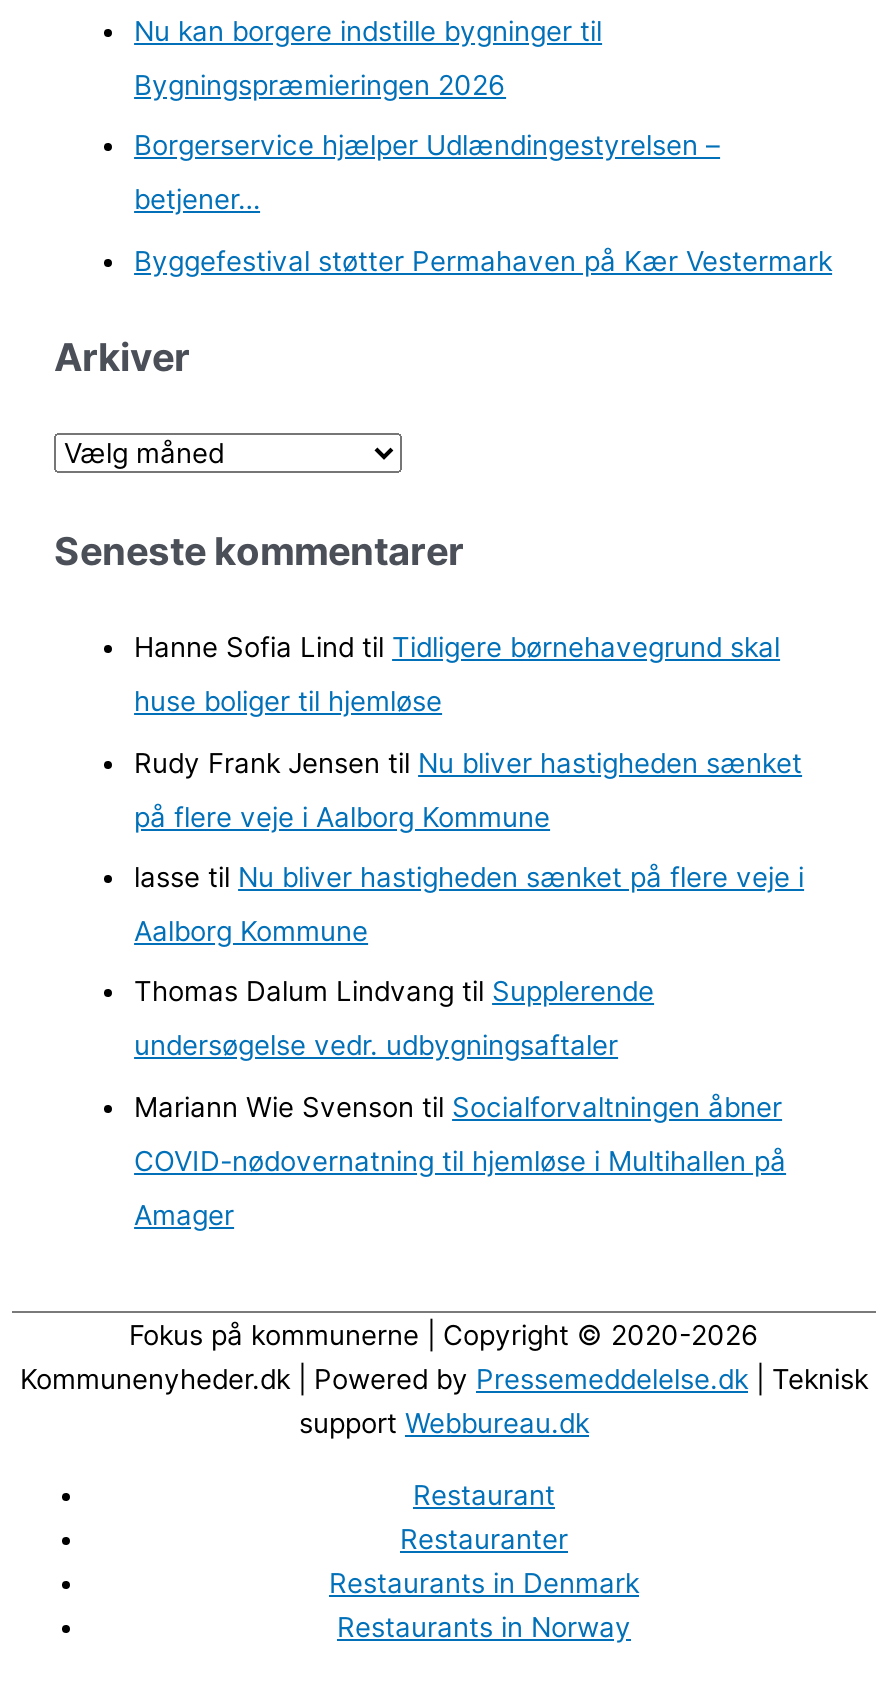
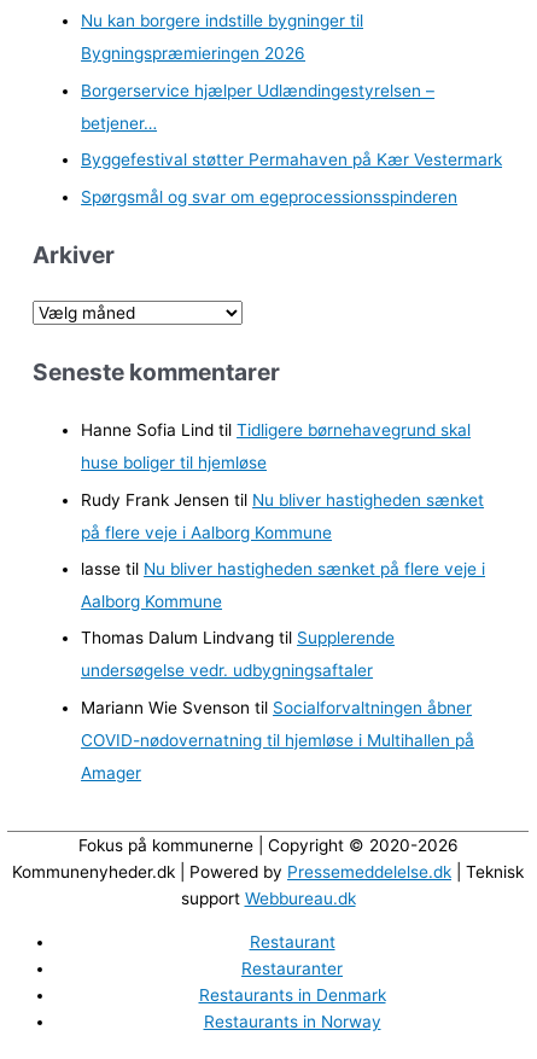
+ Spørgsmål og svar om egeprocessionsspinderen
